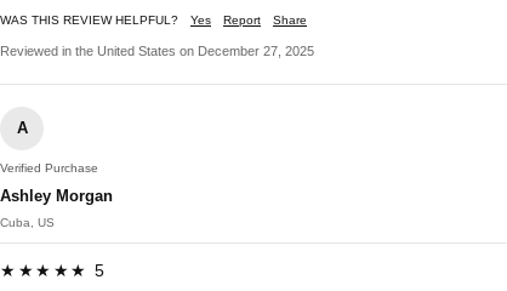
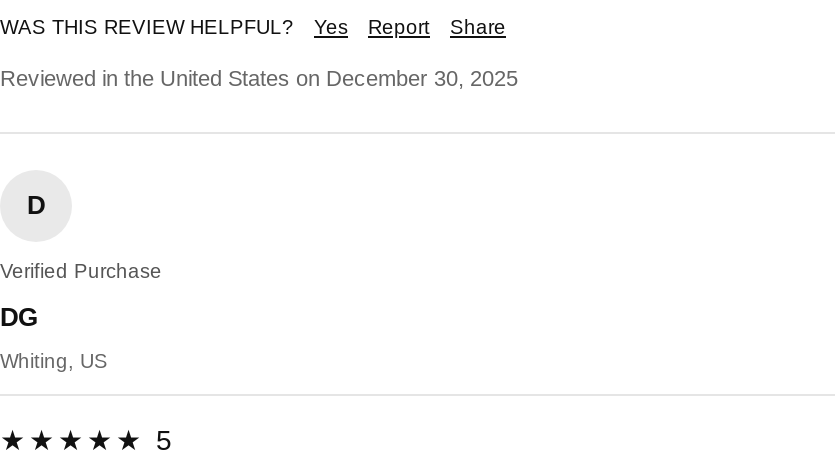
- Reviewed in the United States on December 27, 2025
+ Reviewed in the United States on December 30, 2025

- A
+ D

- Ashley Morgan
+ DG

- Cuba, US
+ Whiting, US
